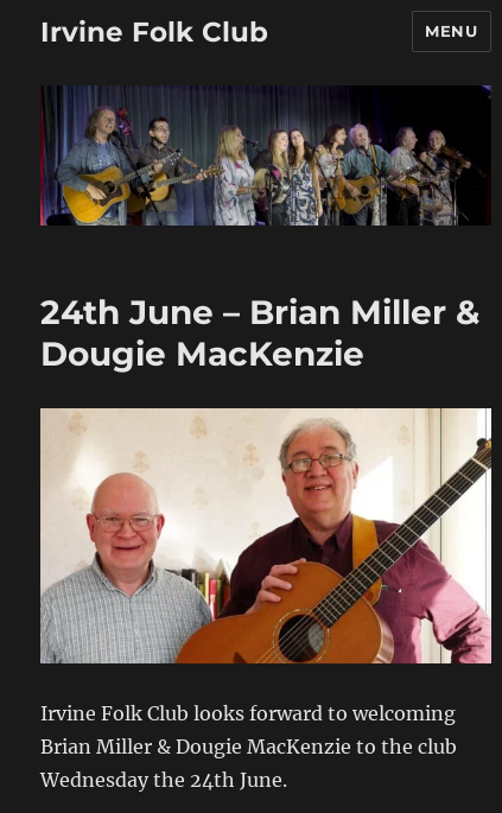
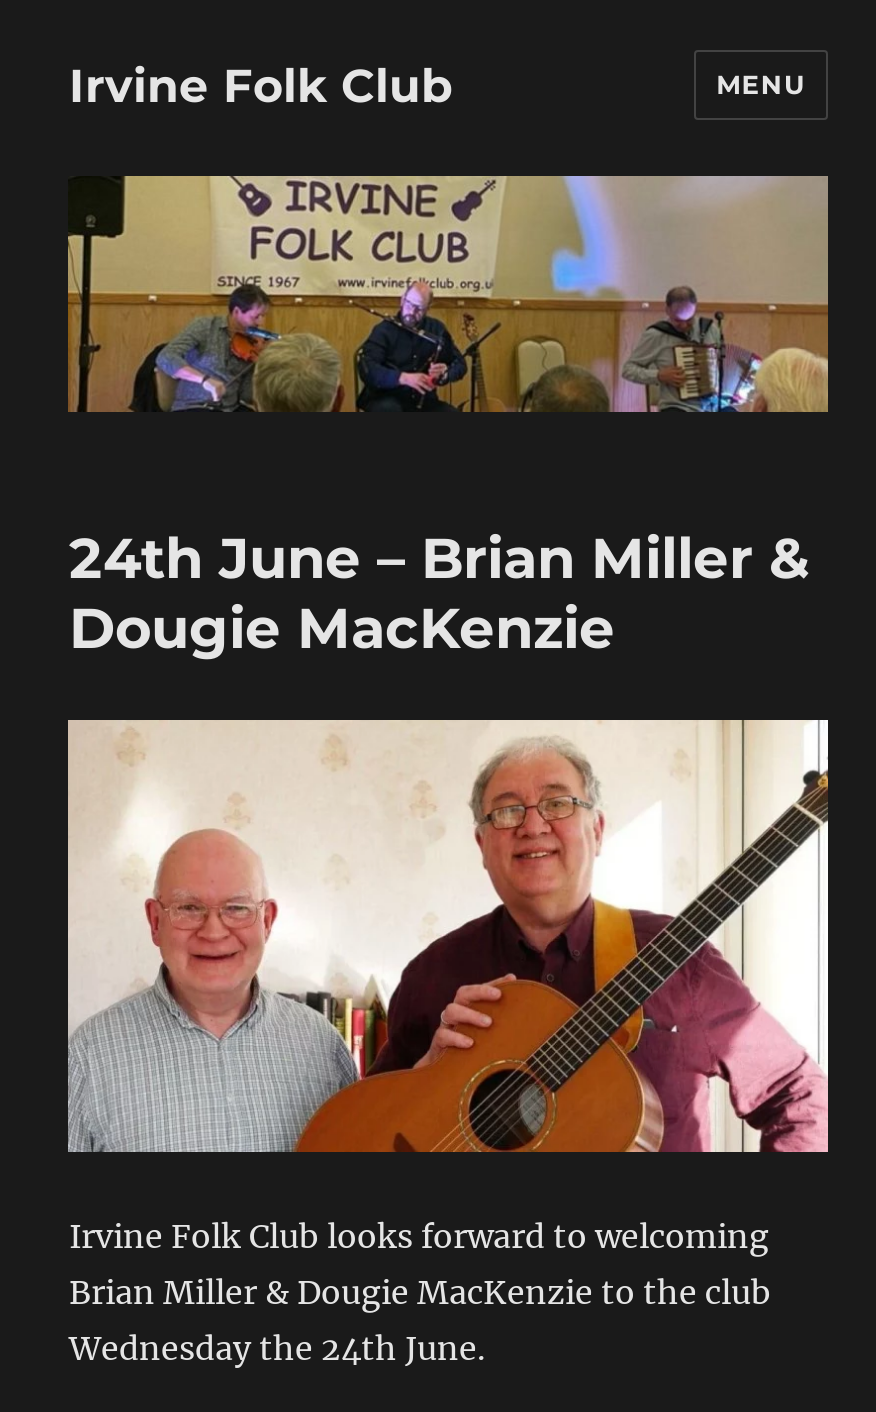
- [image]
+ [image]
